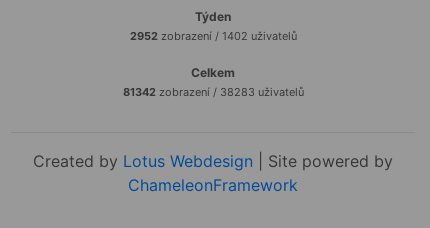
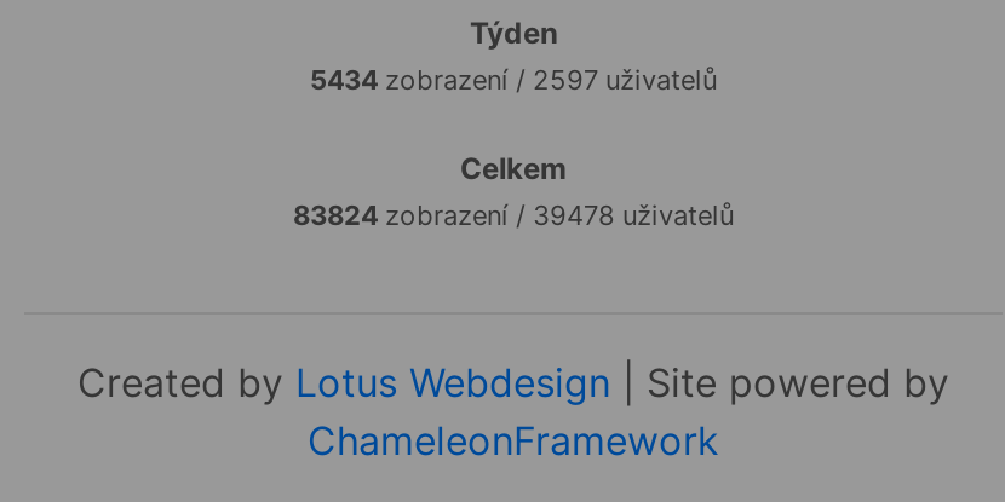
- 2952 zobrazení / 1402 uživatelů
+ 5434 zobrazení / 2597 uživatelů

- 81342 zobrazení / 38283 uživatelů
+ 83824 zobrazení / 39478 uživatelů
